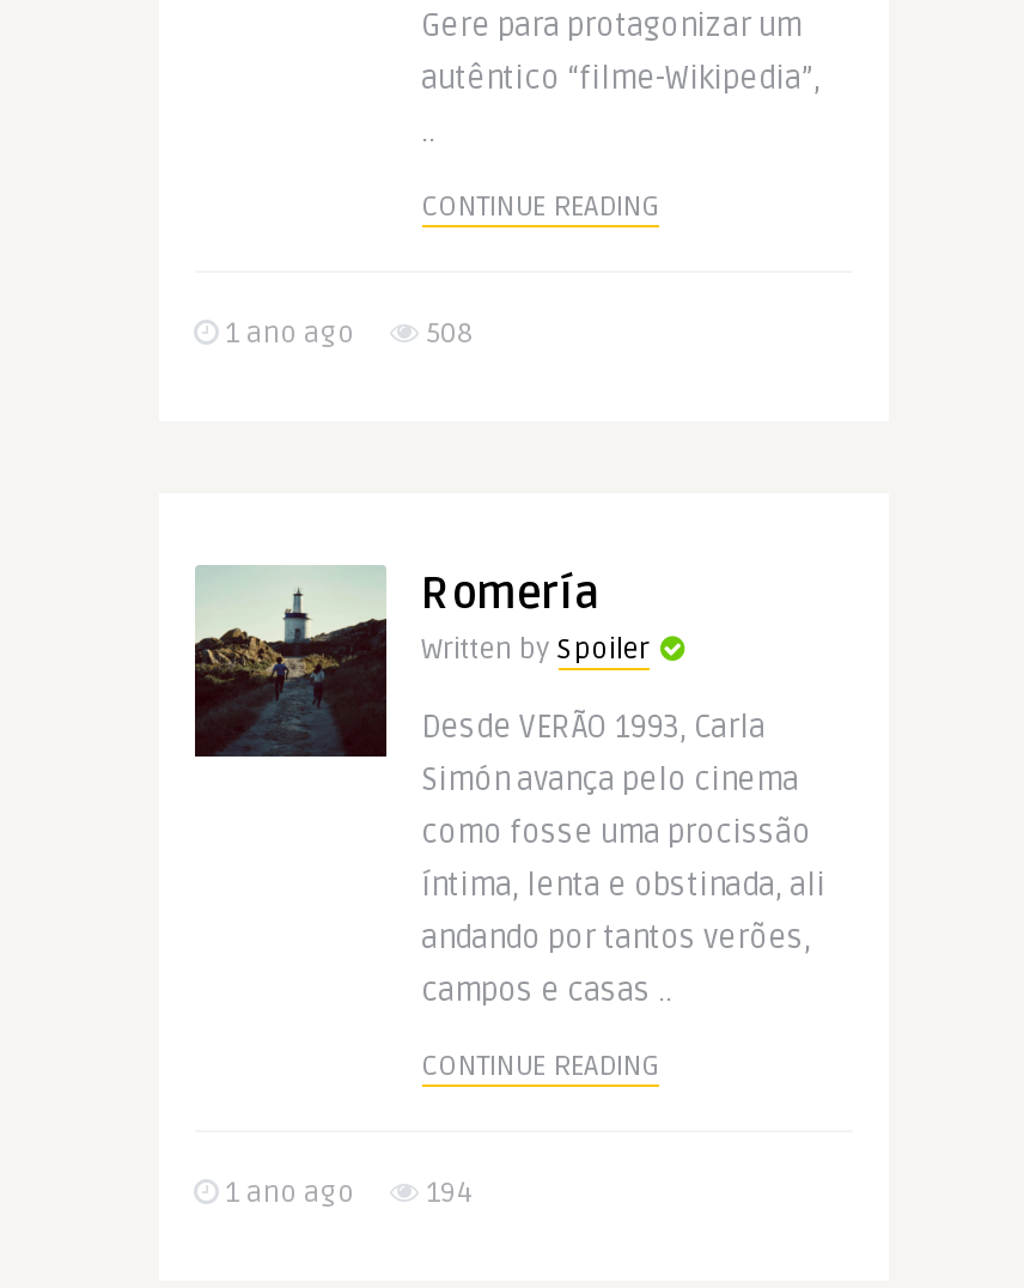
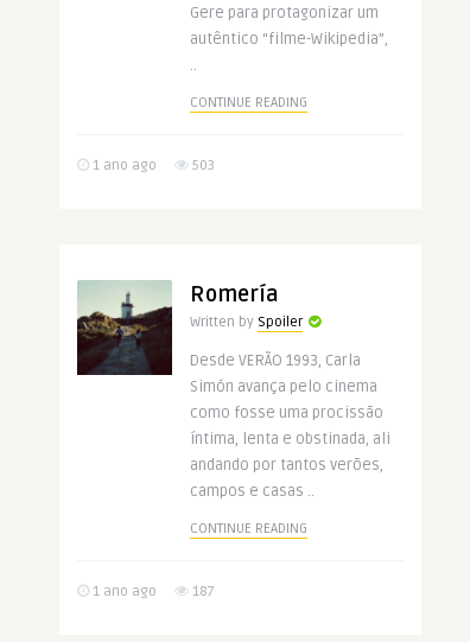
- 1 ano ago 508
+ 1 ano ago 503

- 1 ano ago 194
+ 1 ano ago 187
